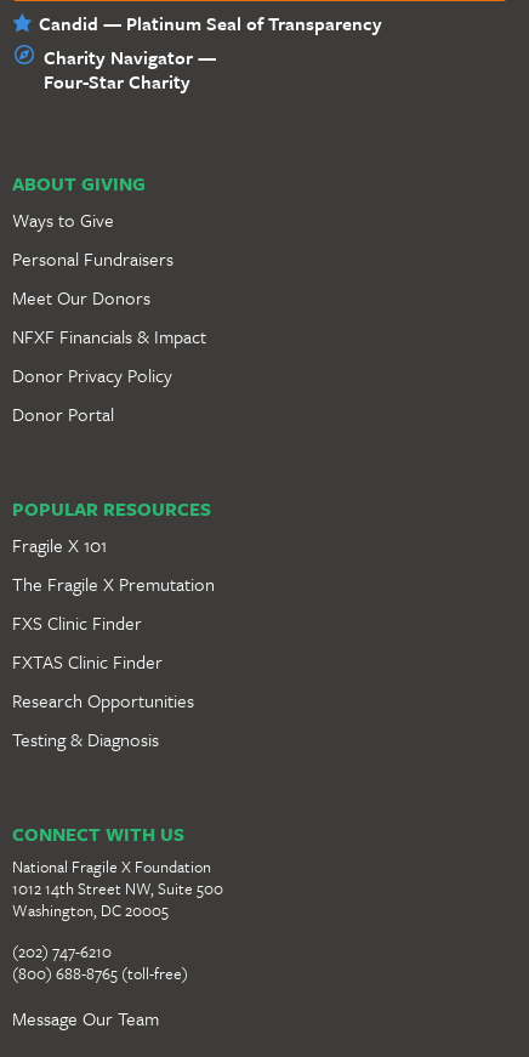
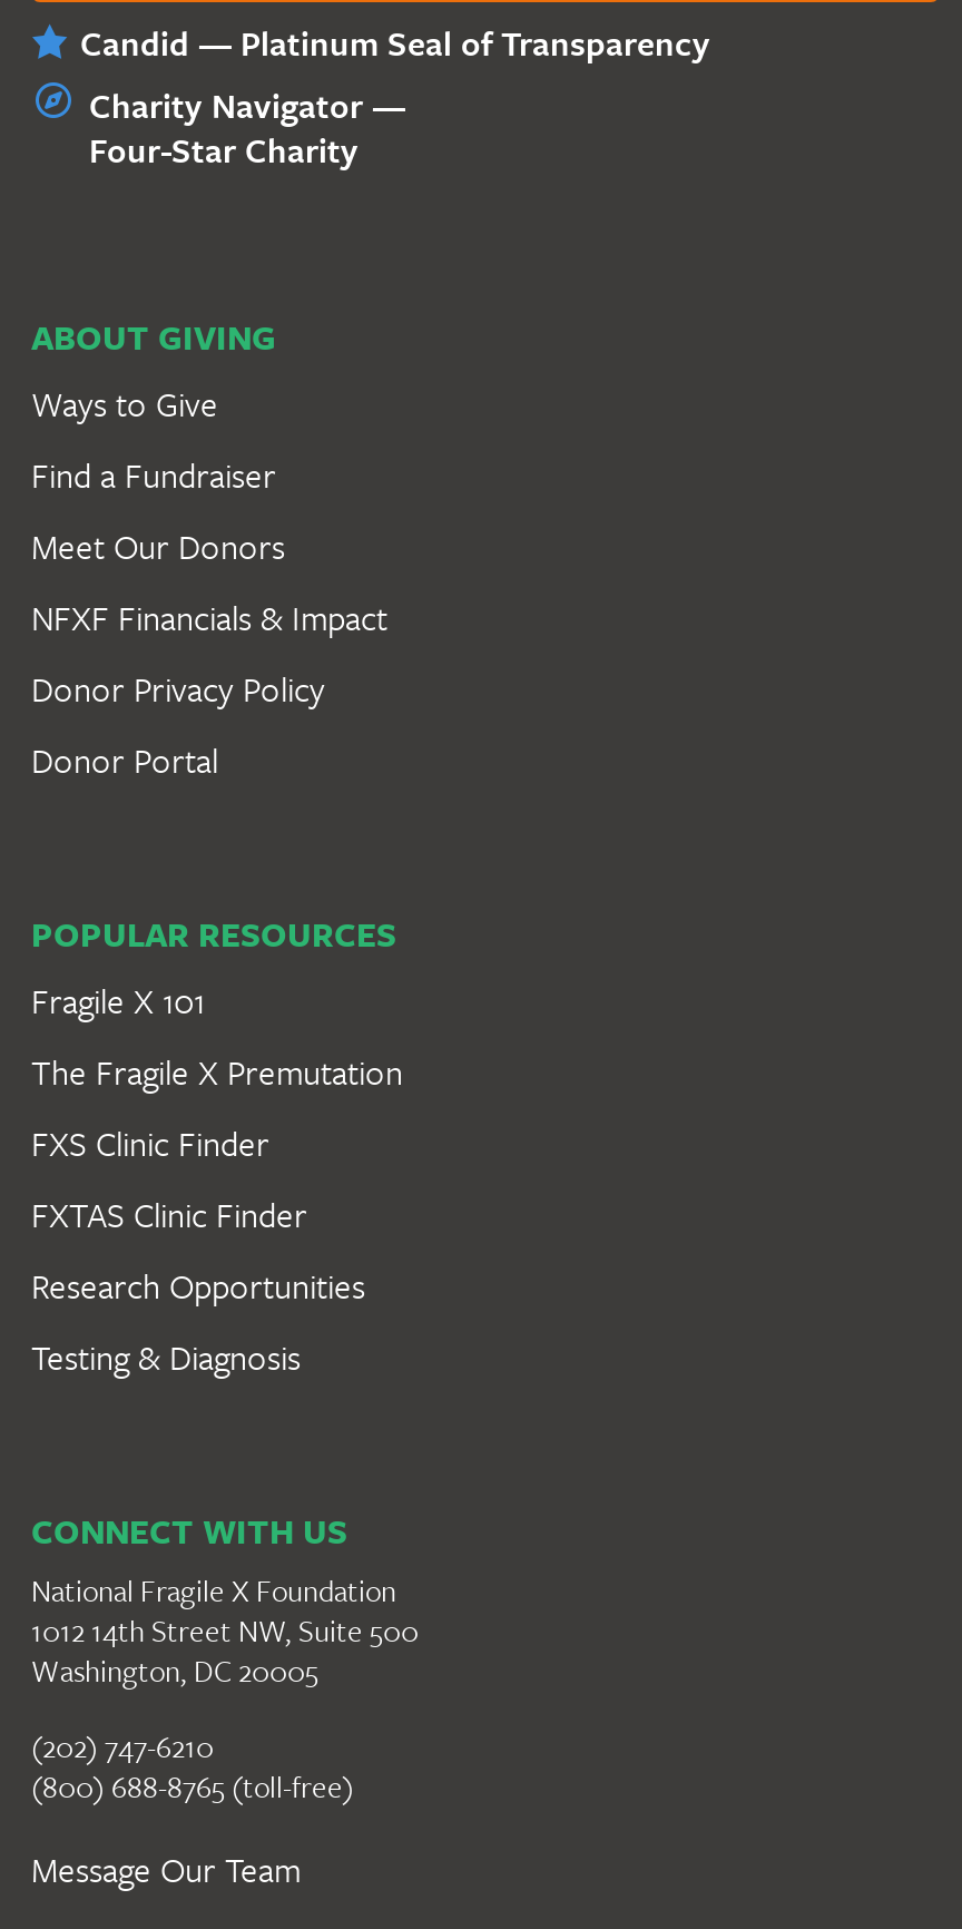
- Personal Fundraisers
+ Find a Fundraiser
